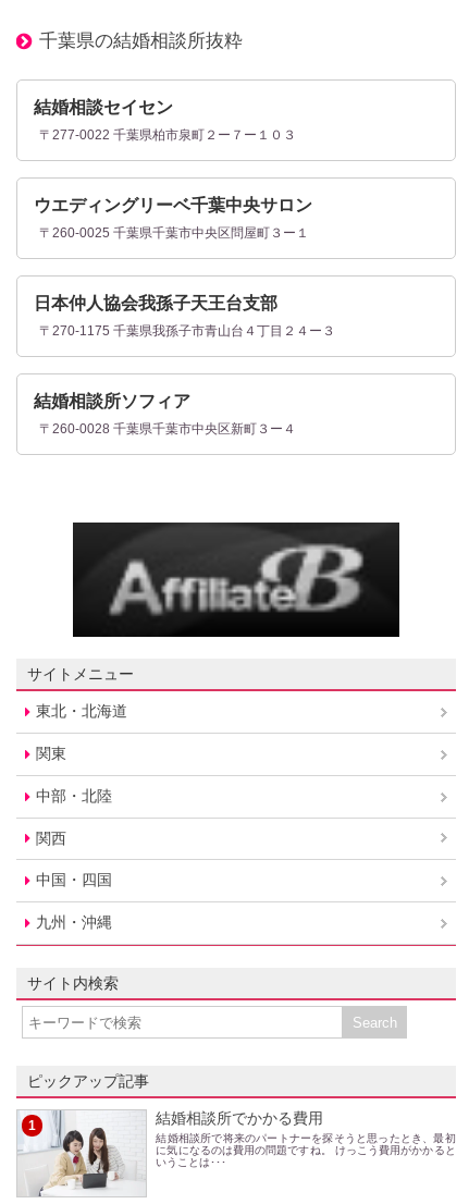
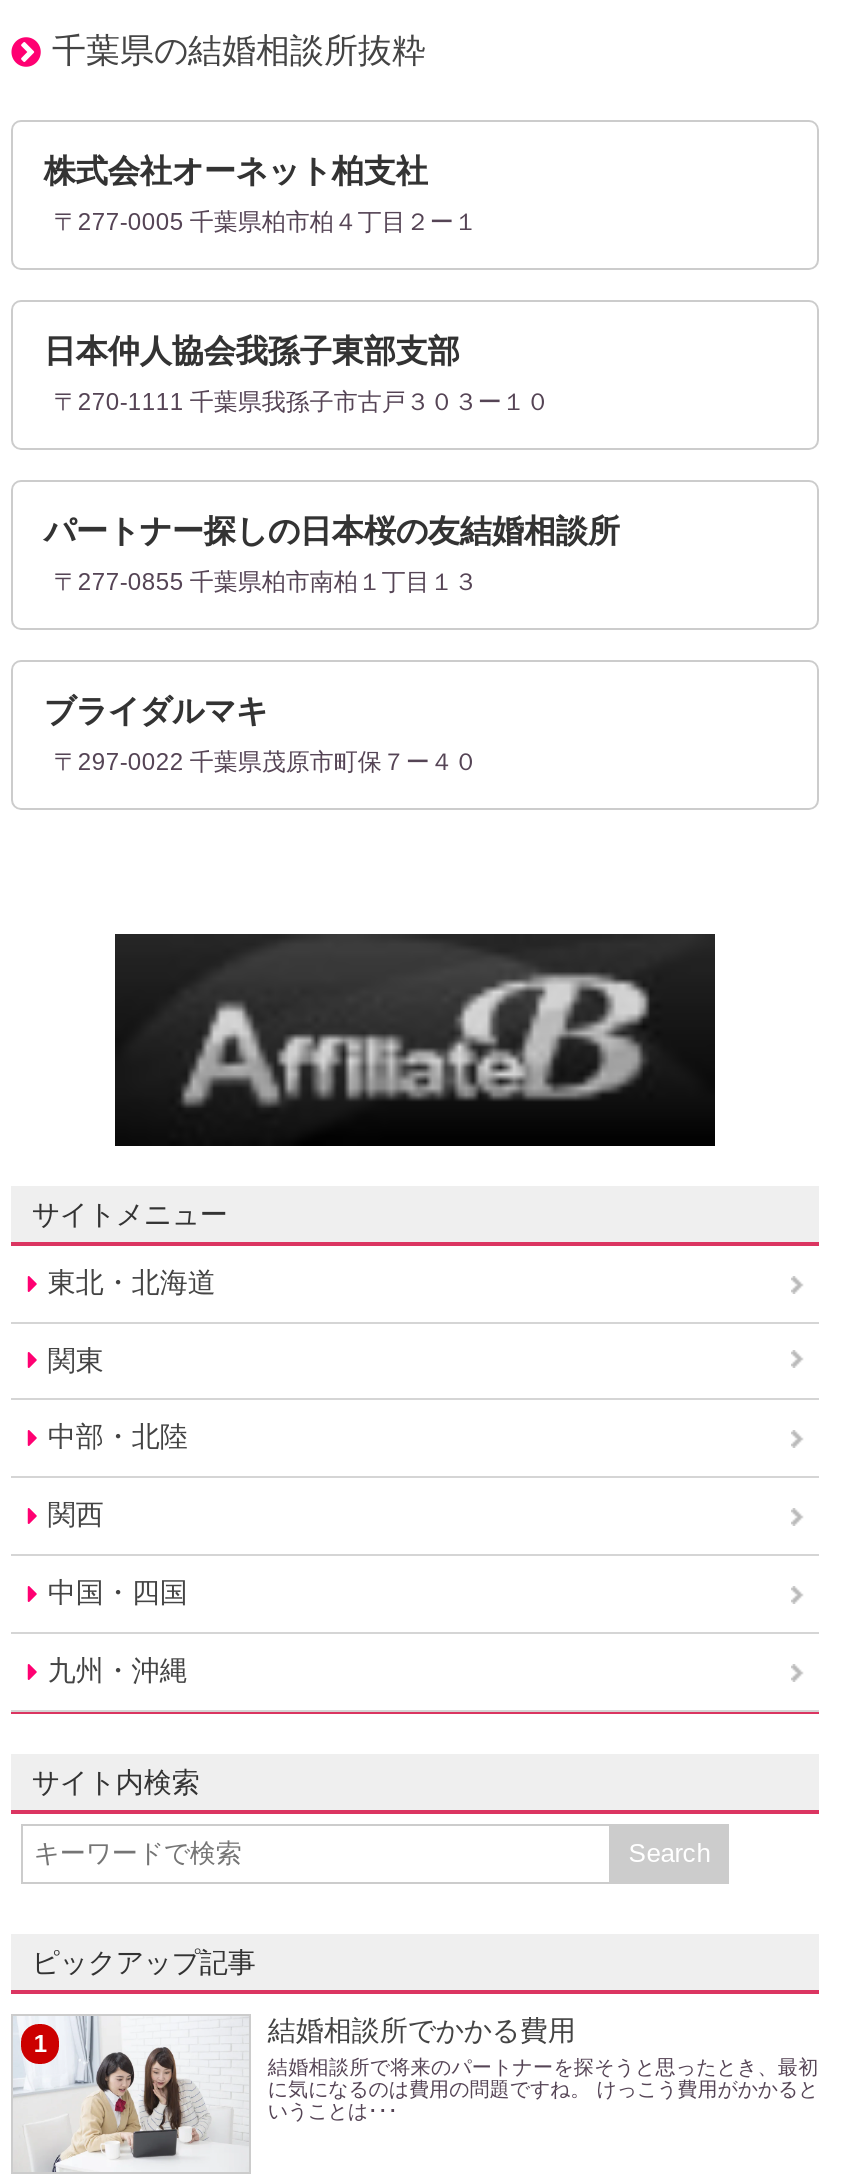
- 結婚相談セイセン
+ 株式会社オーネット柏支社

- 〒277-0022 千葉県柏市泉町２ー７ー１０３
+ 〒277-0005 千葉県柏市柏４丁目２ー１

- ウエディングリーベ千葉中央サロン
+ 日本仲人協会我孫子東部支部

- 〒260-0025 千葉県千葉市中央区問屋町３ー１
+ 〒270-1111 千葉県我孫子市古戸３０３ー１０

- 日本仲人協会我孫子天王台支部
+ パートナー探しの日本桜の友結婚相談所

- 〒270-1175 千葉県我孫子市青山台４丁目２４ー３
+ 〒277-0855 千葉県柏市南柏１丁目１３

- 結婚相談所ソフィア
+ ブライダルマキ

- 〒260-0028 千葉県千葉市中央区新町３ー４
+ 〒297-0022 千葉県茂原市町保７ー４０
